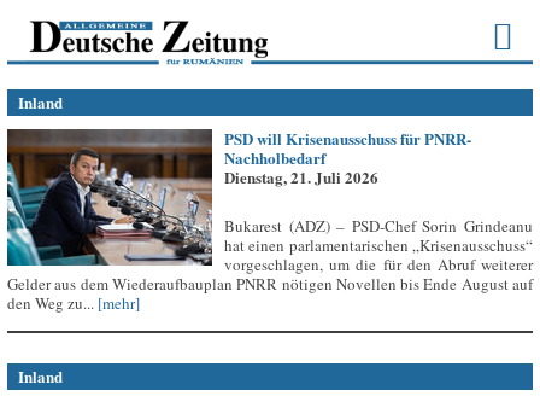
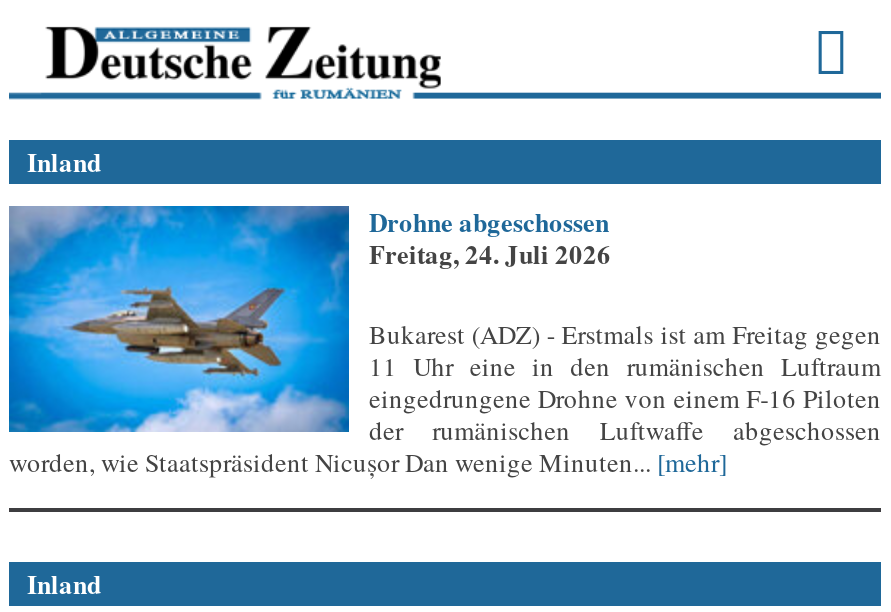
- [image]
- Bukarest (ADZ) – PSD-Chef Sorin Grindeanu
- hat einen parlamentarischen „Krisenausschuss“
- vorgeschlagen, um die für den Abruf weiterer
- Gelder aus dem Wiederaufbauplan PNRR nötigen Novellen bis Ende August auf
- den Weg zu... [mehr]
+ [image]
+ Bukarest (ADZ) - Erstmals ist am Freitag gegen
+ 11 Uhr eine in den rumänischen Luftraum
+ eingedrungene Drohne von einem F-16 Piloten
+ der rumänischen Luftwaffe abgeschossen
+ worden, wie Staatspräsident Nicușor Dan wenige Minuten... [mehr]

- PSD will Krisenausschuss für PNRR-
- Nachholbedarf
- Dienstag, 21. Juli 2026
+ Drohne abgeschossen
+ Freitag, 24. Juli 2026
